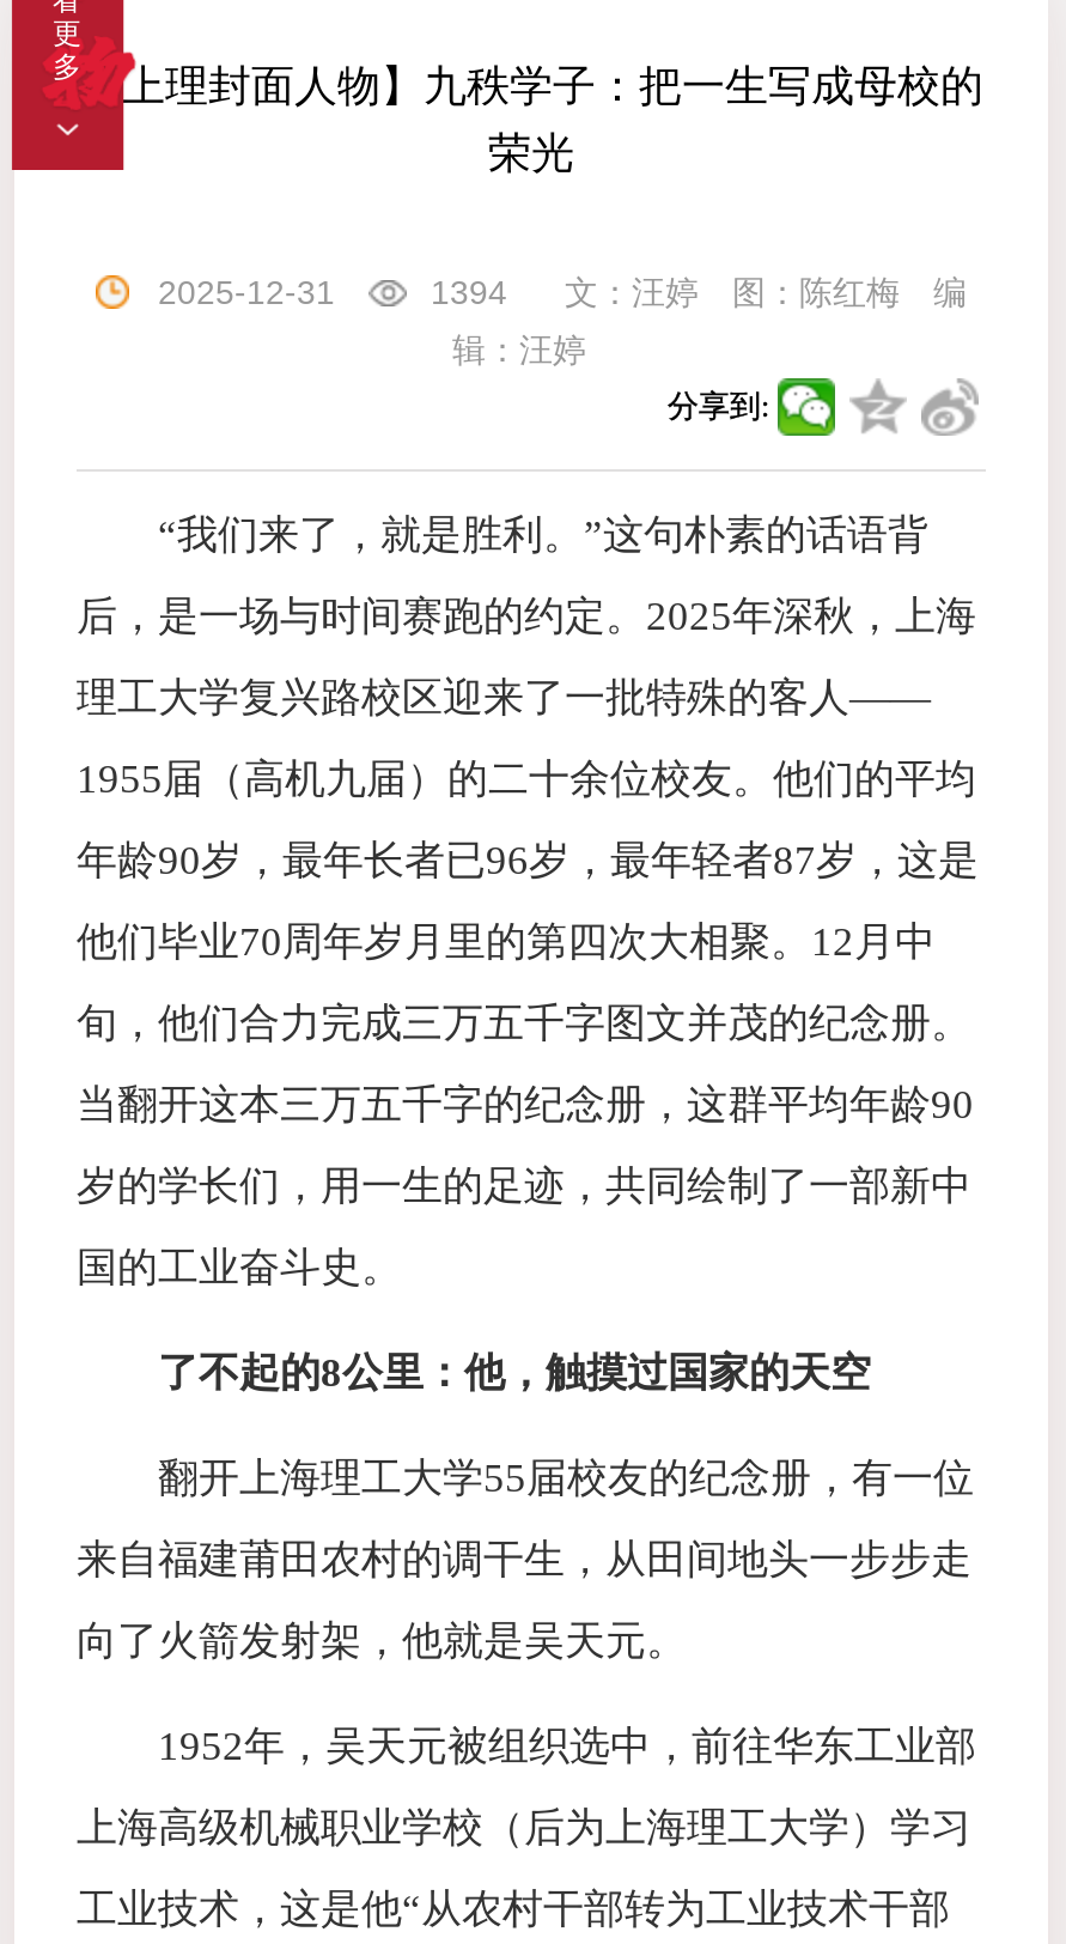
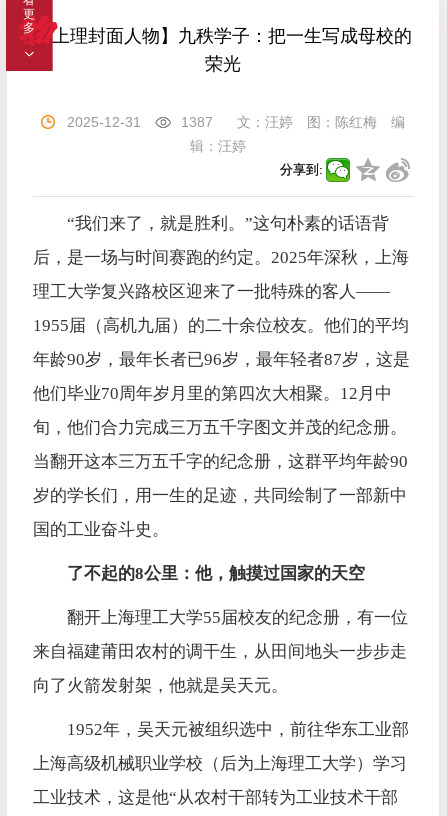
- 1394 文：汪婷 图：陈红梅 编
+ 1387 文：汪婷 图：陈红梅 编
